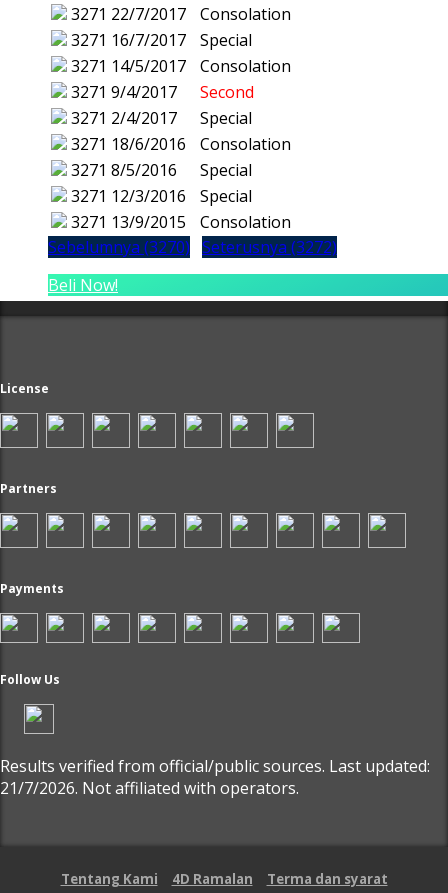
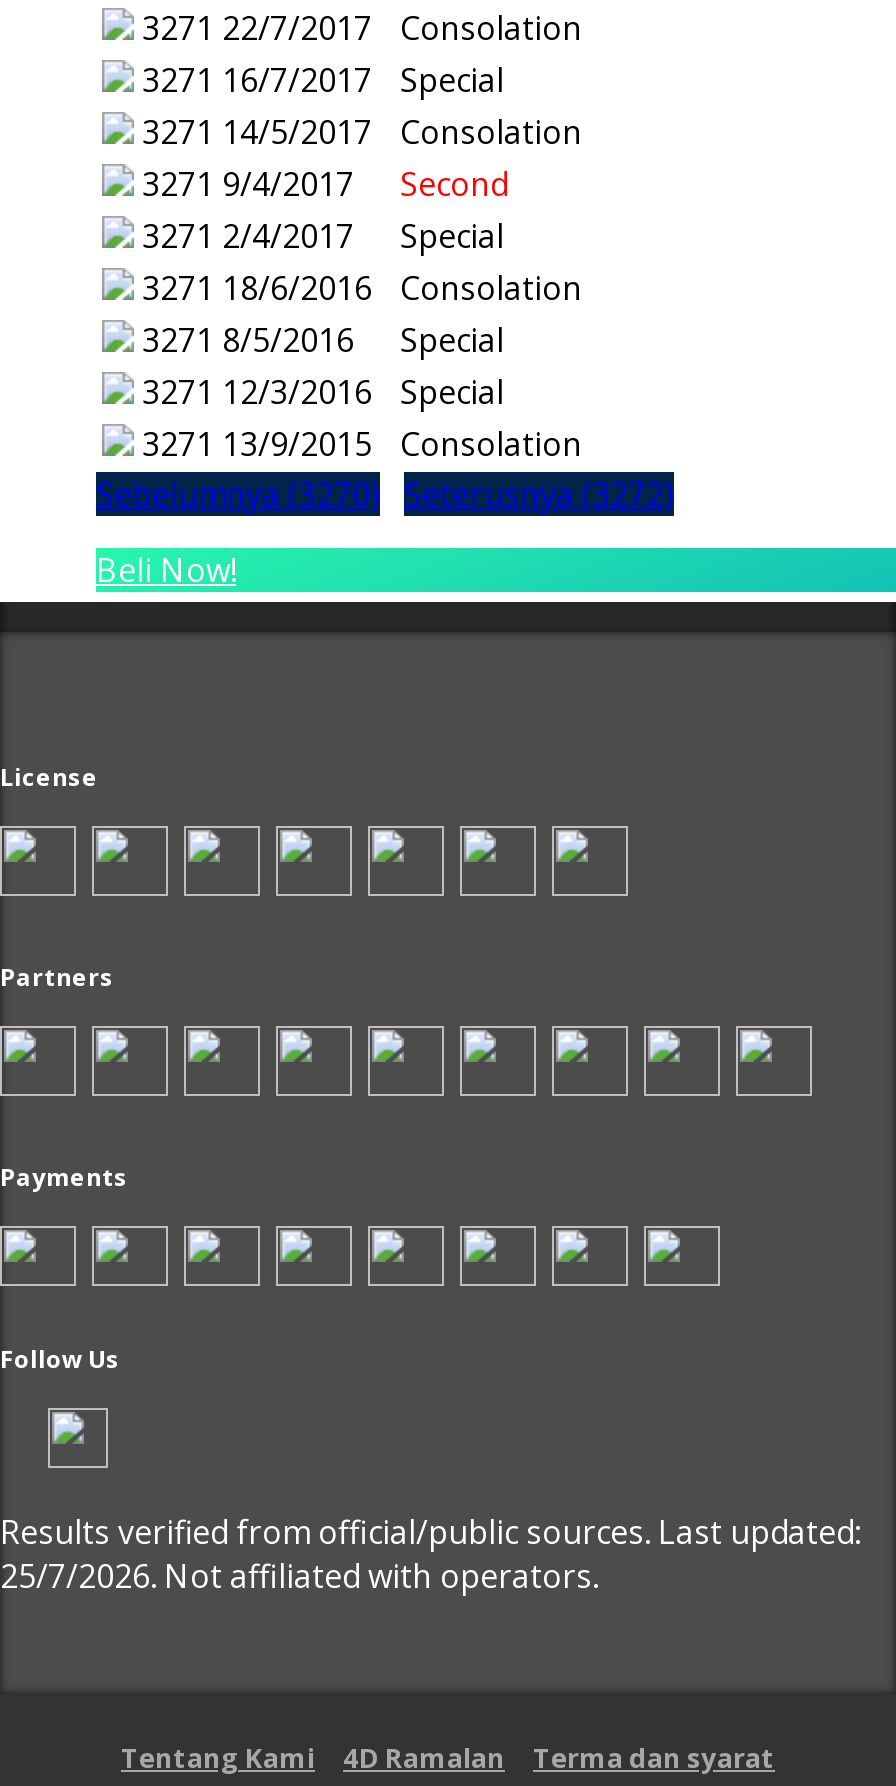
- 21/7/2026. Not affiliated with operators.
+ 25/7/2026. Not affiliated with operators.
